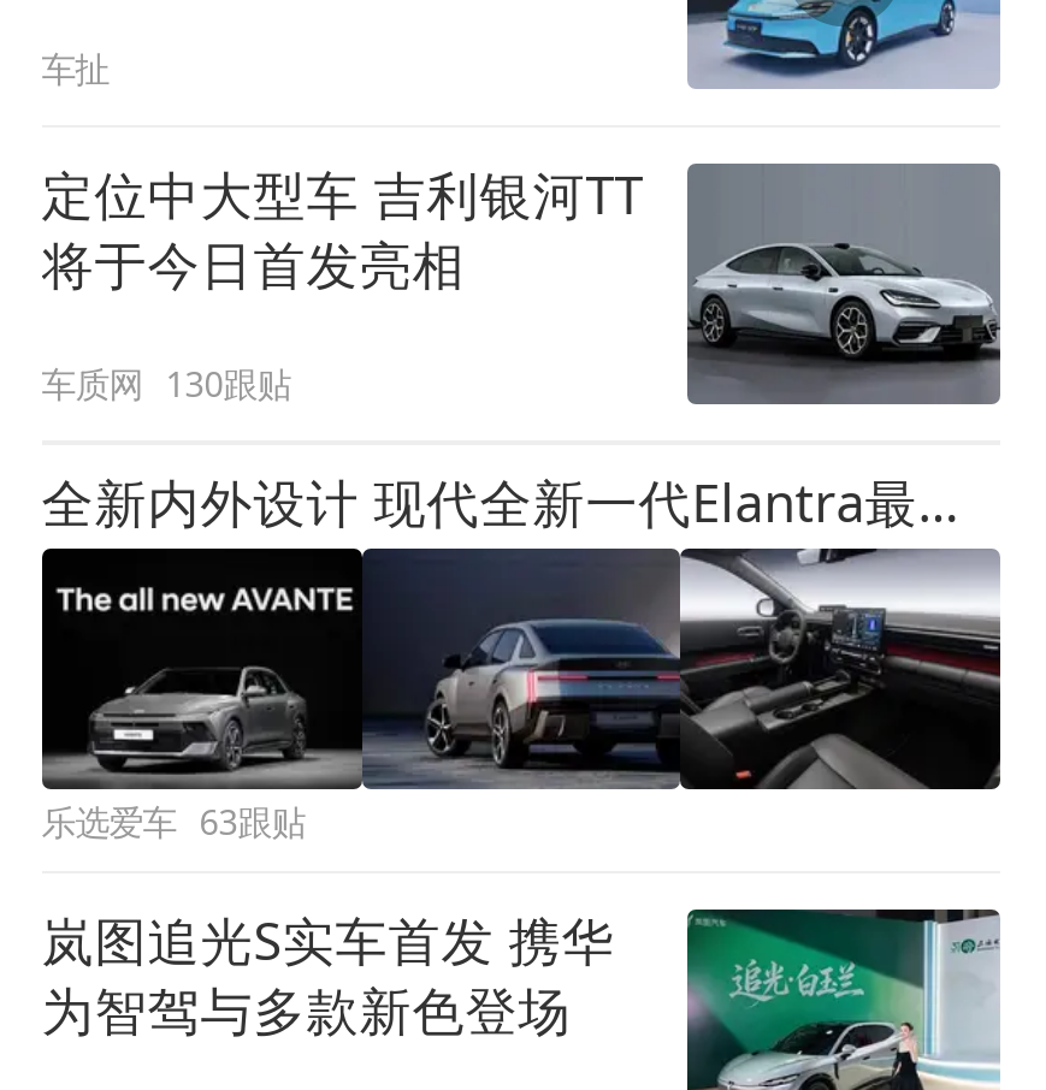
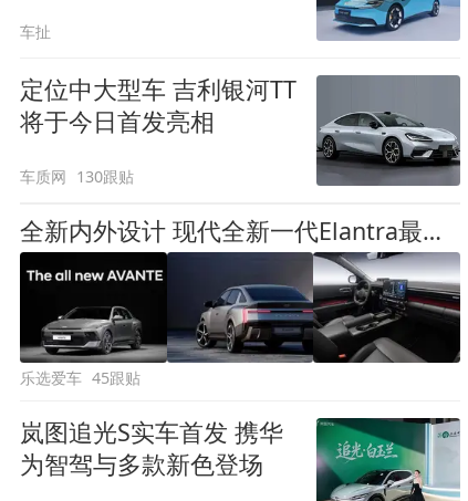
- 乐选爱车 63跟贴
+ 乐选爱车 45跟贴
